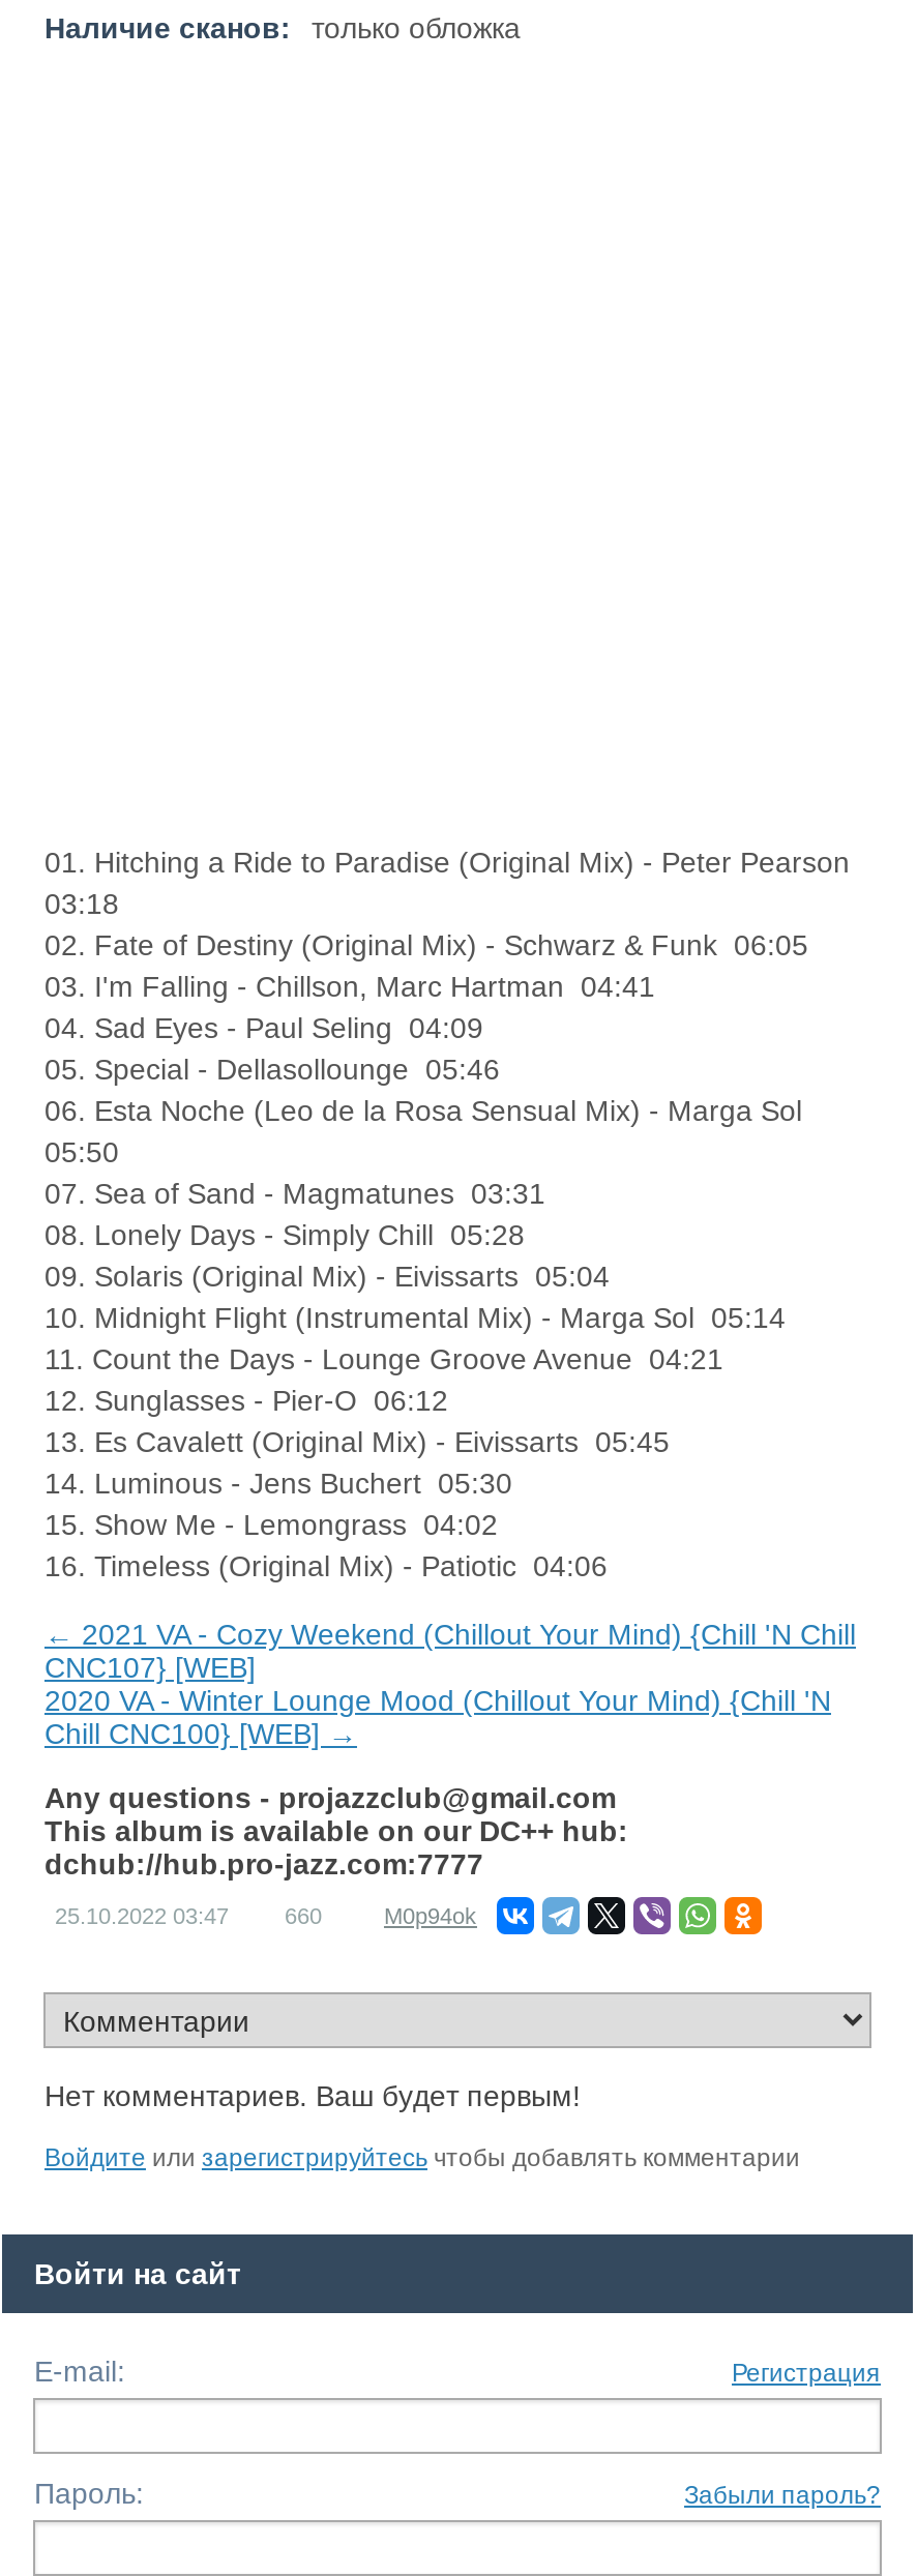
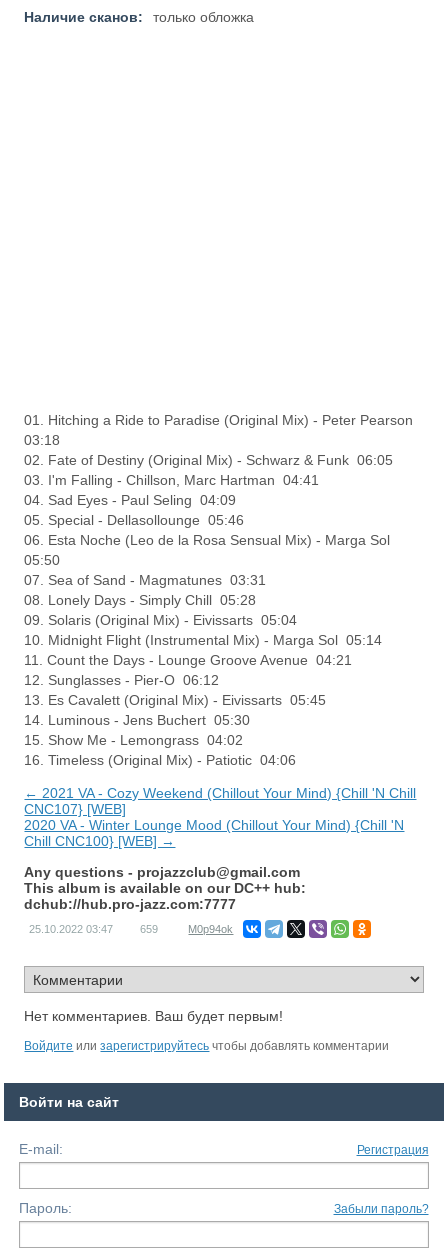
- 660
+ 659
